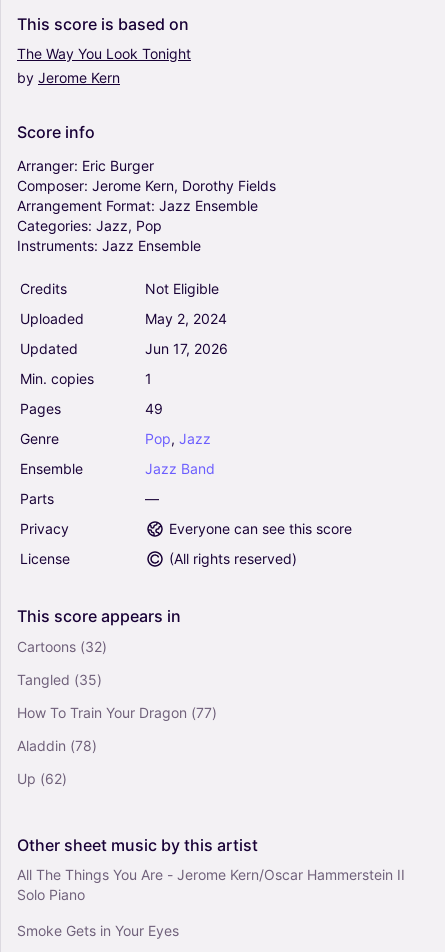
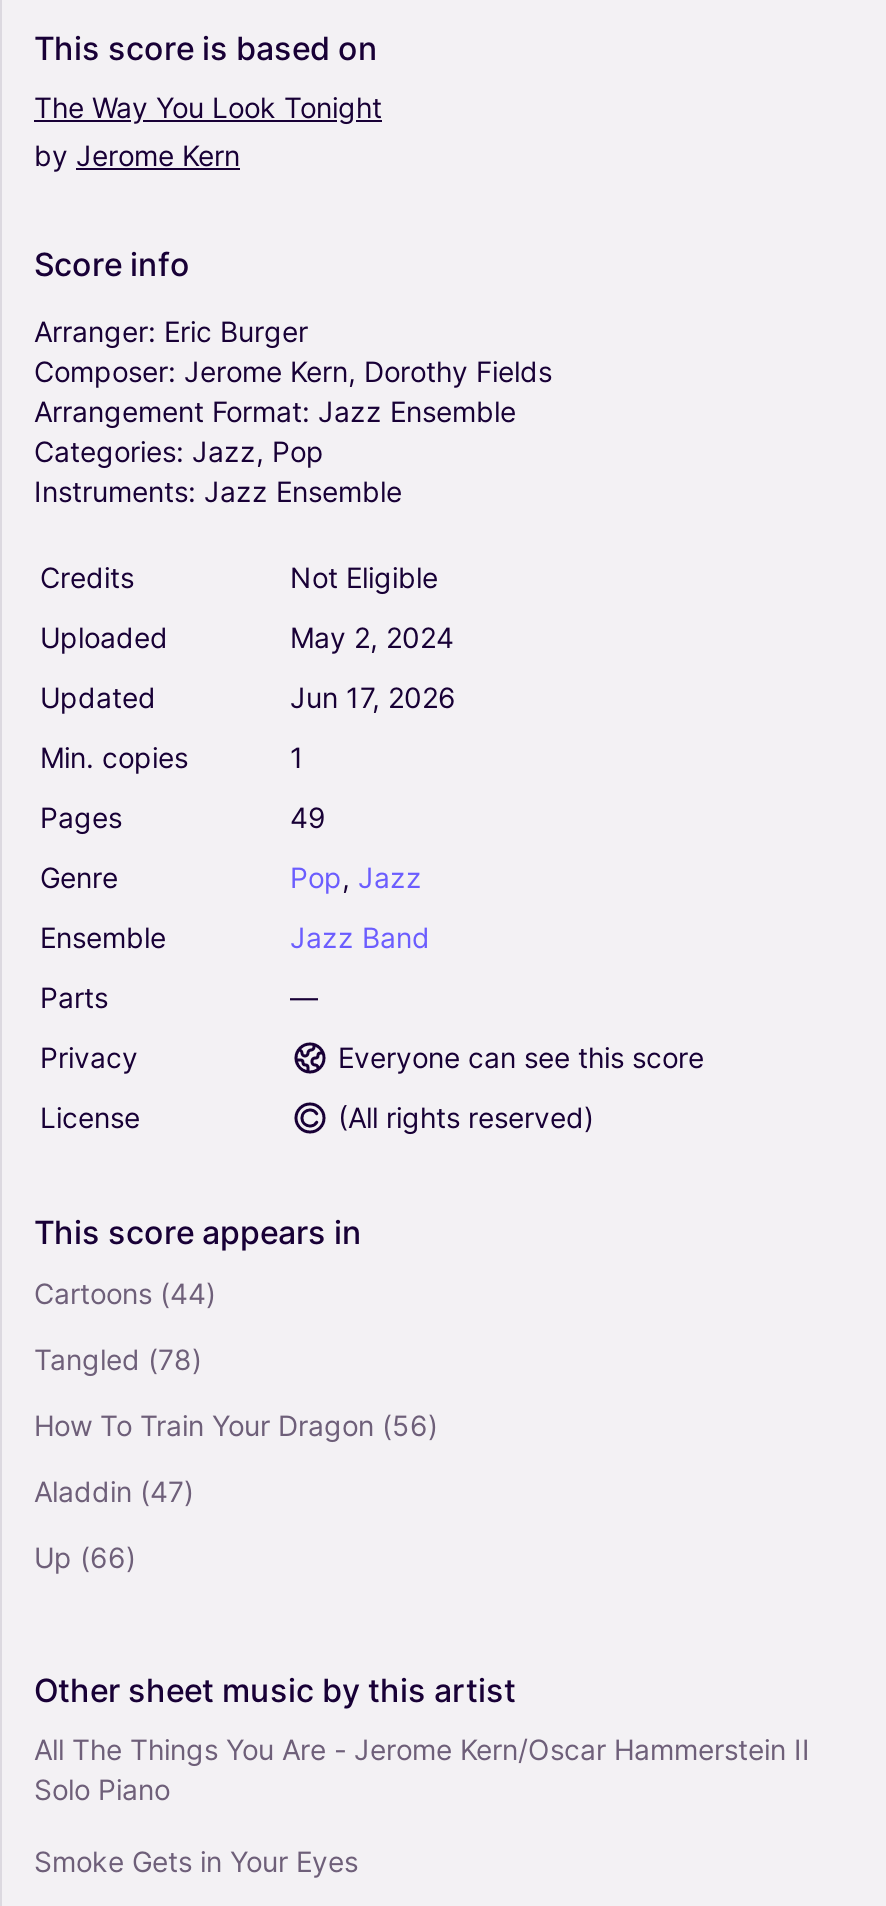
- Cartoons (32)
+ Cartoons (44)

- Tangled (35)
+ Tangled (78)

- How To Train Your Dragon (77)
+ How To Train Your Dragon (56)

- Aladdin (78)
+ Aladdin (47)

- Up (62)
+ Up (66)
